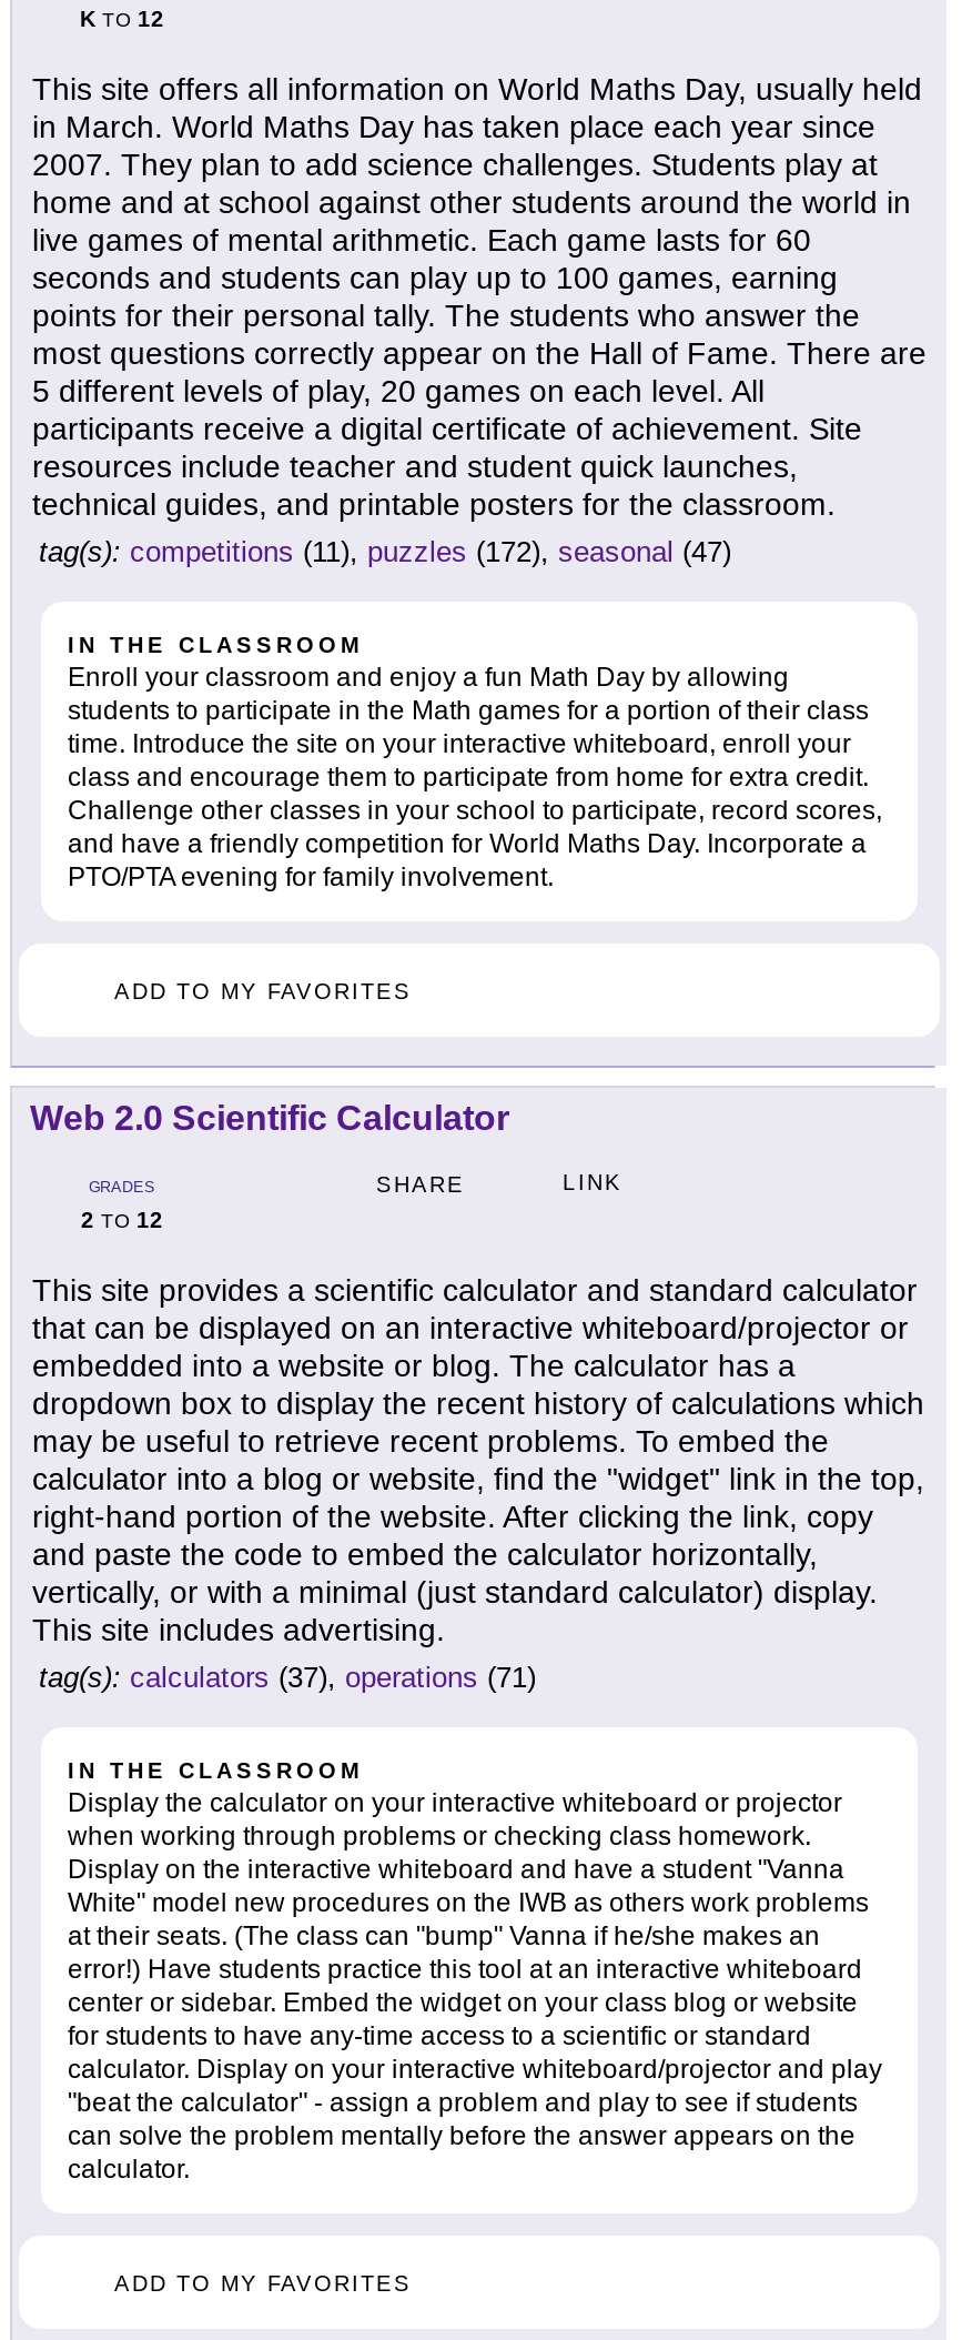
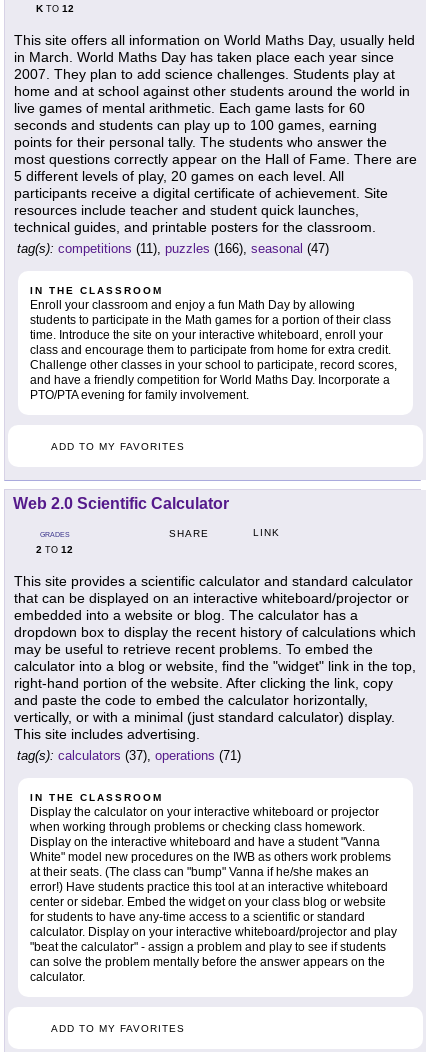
- tag(s): competitions (11), puzzles (172), seasonal (47)
+ tag(s): competitions (11), puzzles (166), seasonal (47)
